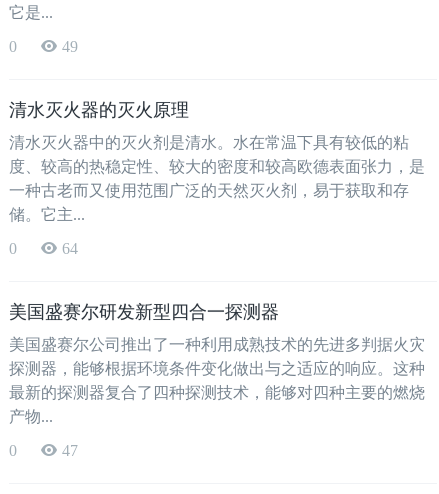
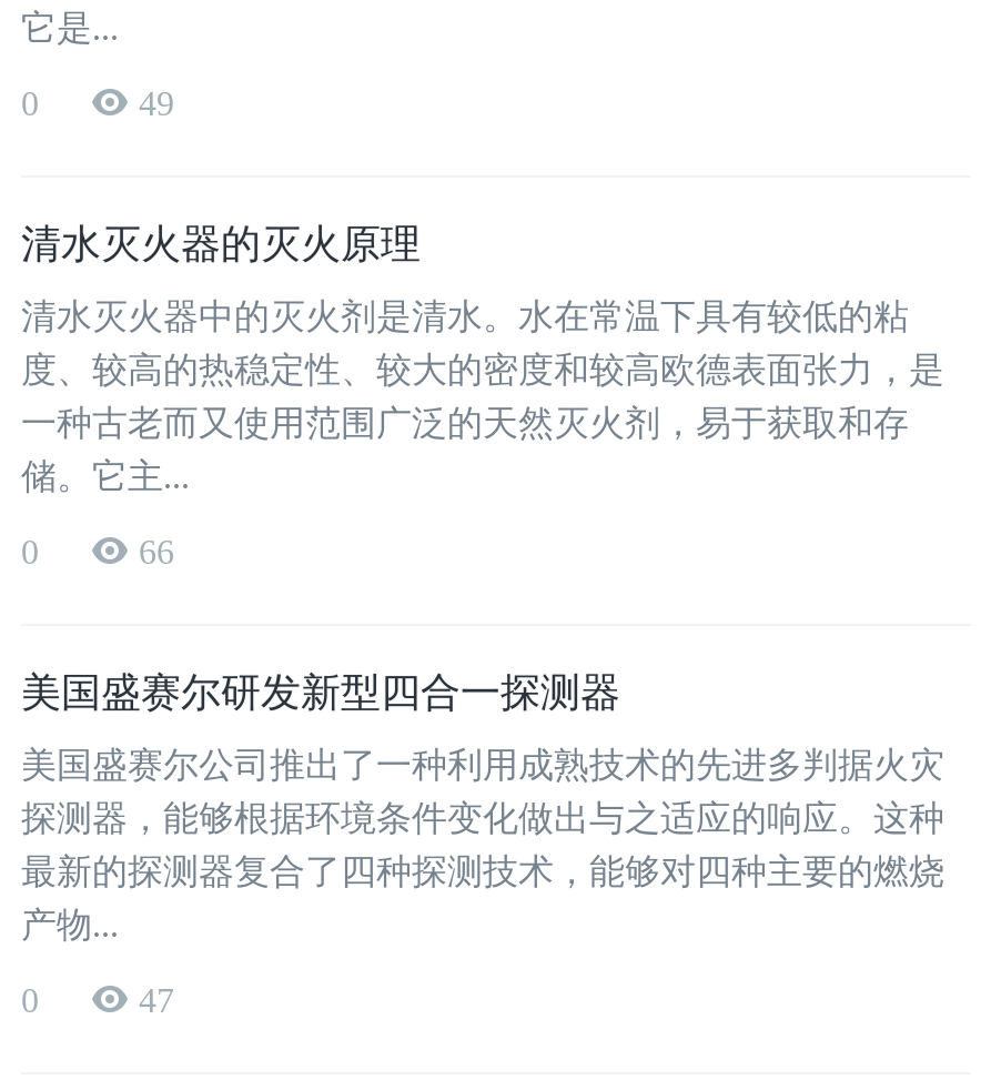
- 64
+ 66
